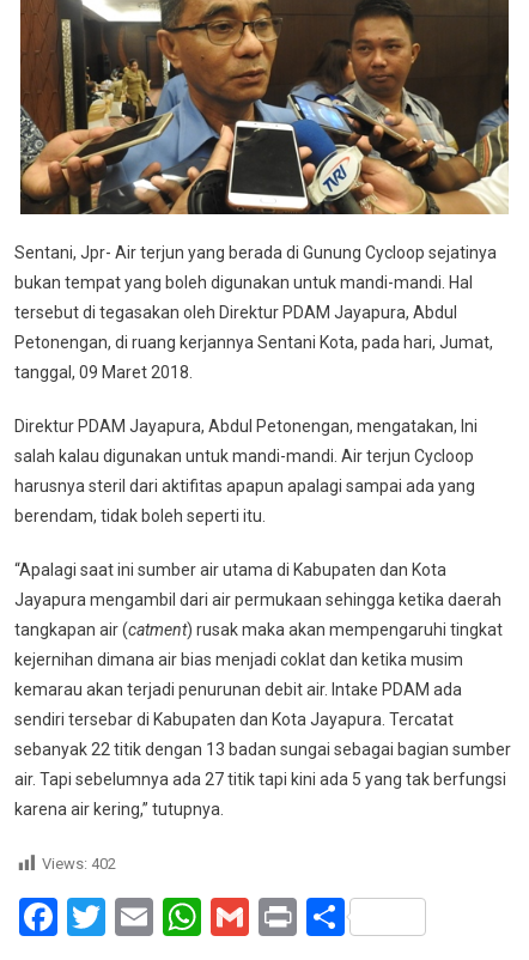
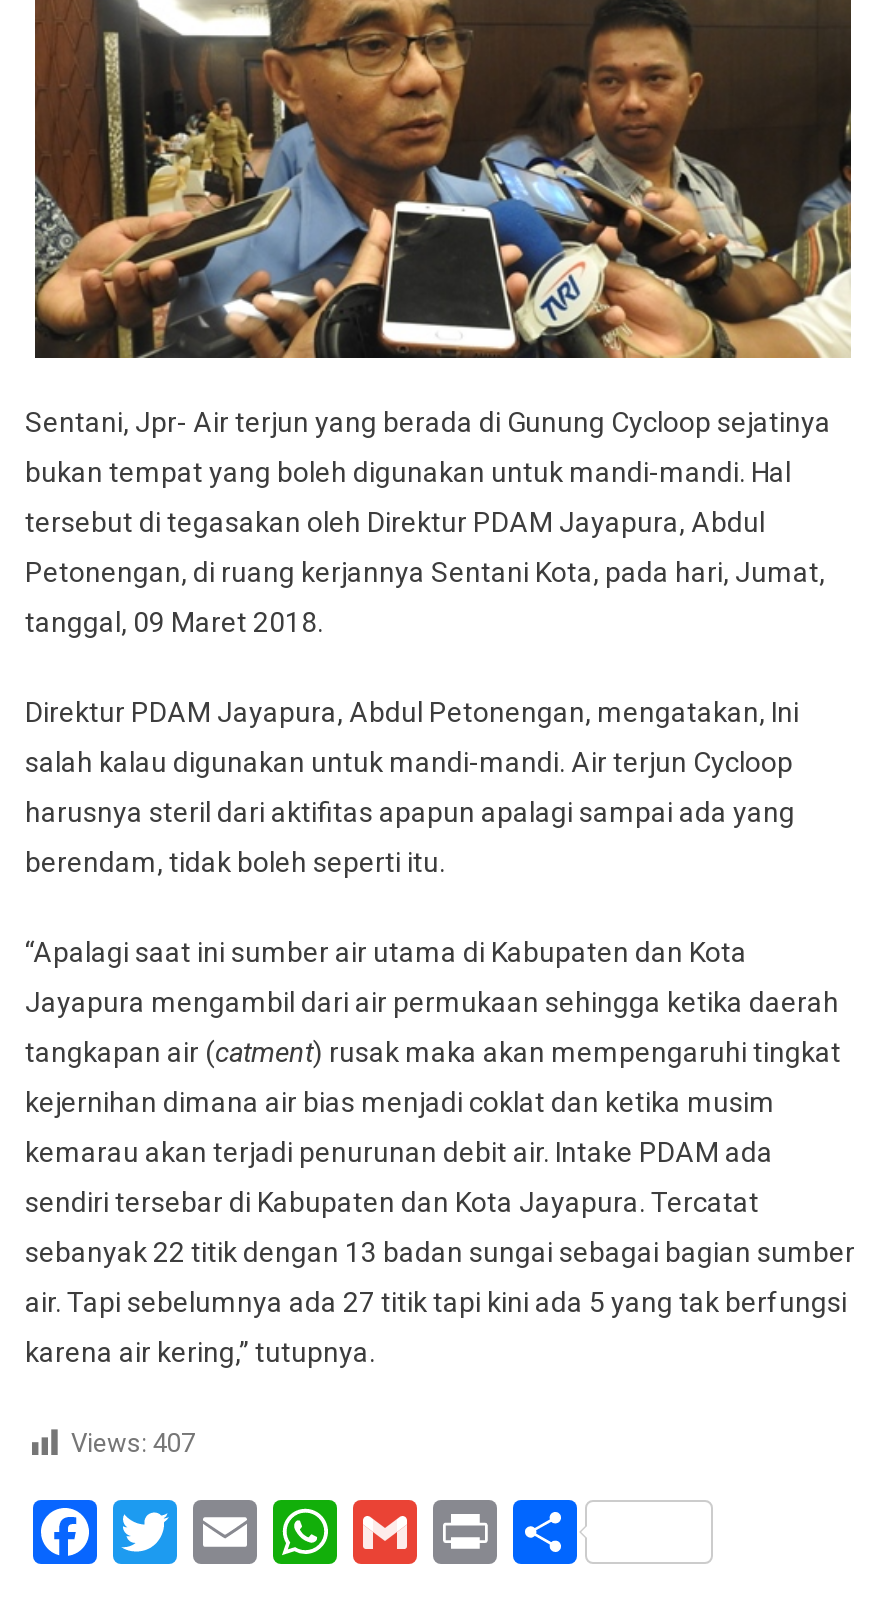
- Views: 402
+ Views: 407
